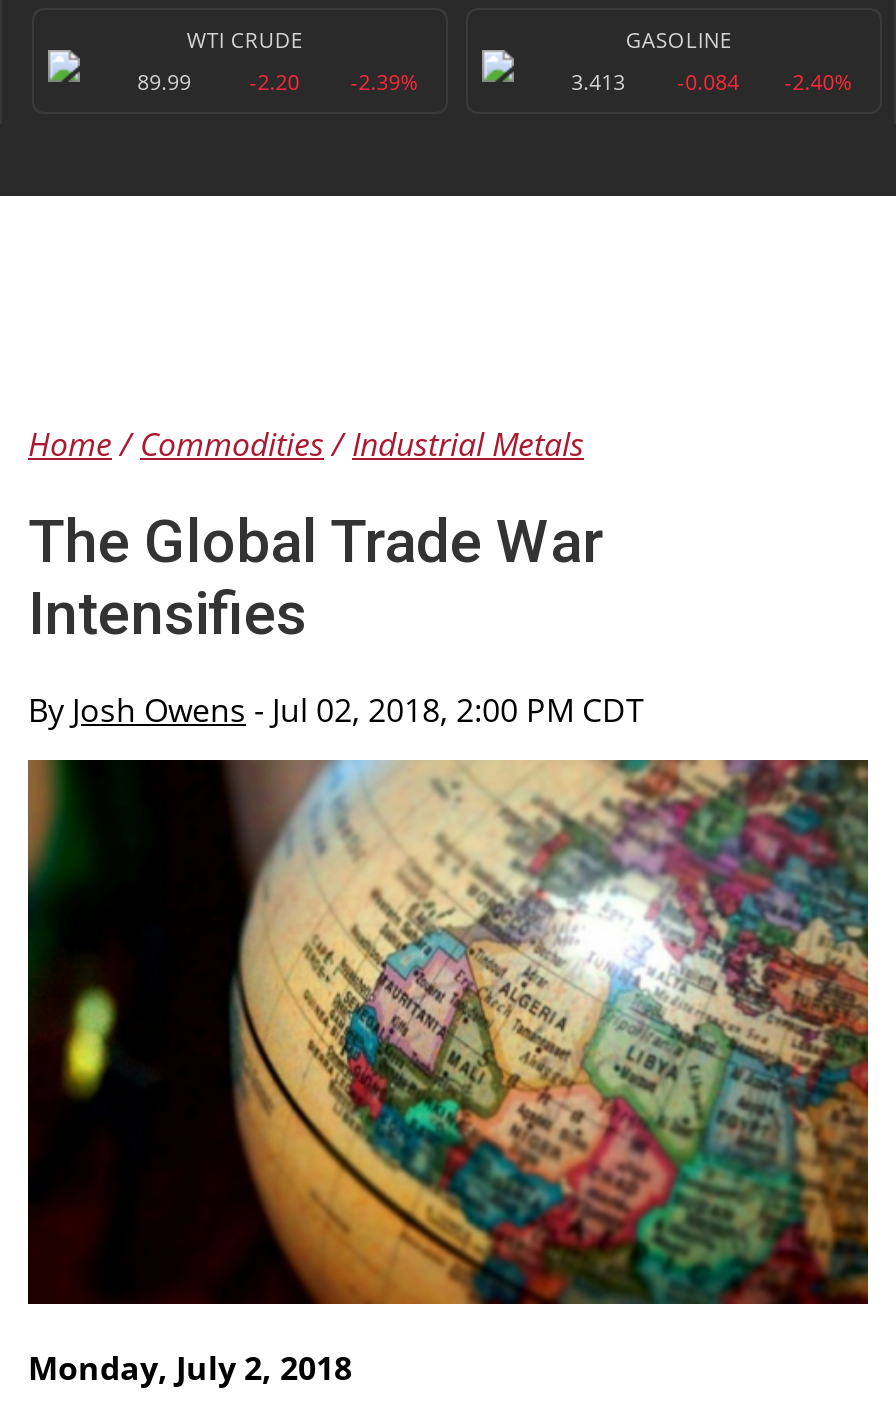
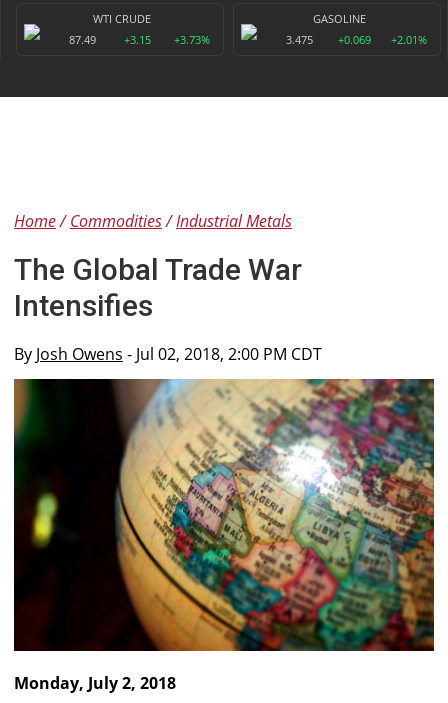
- 89.99
+ 87.49

- -2.20
+ +3.15

- -2.39%
+ +3.73%

- 3.413
+ 3.475

- -0.084
+ +0.069

- -2.40%
+ +2.01%
